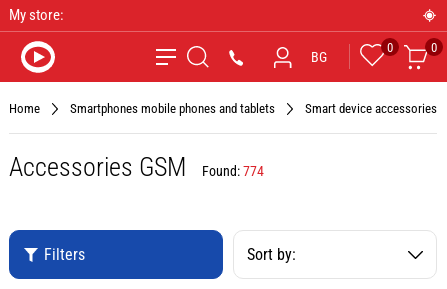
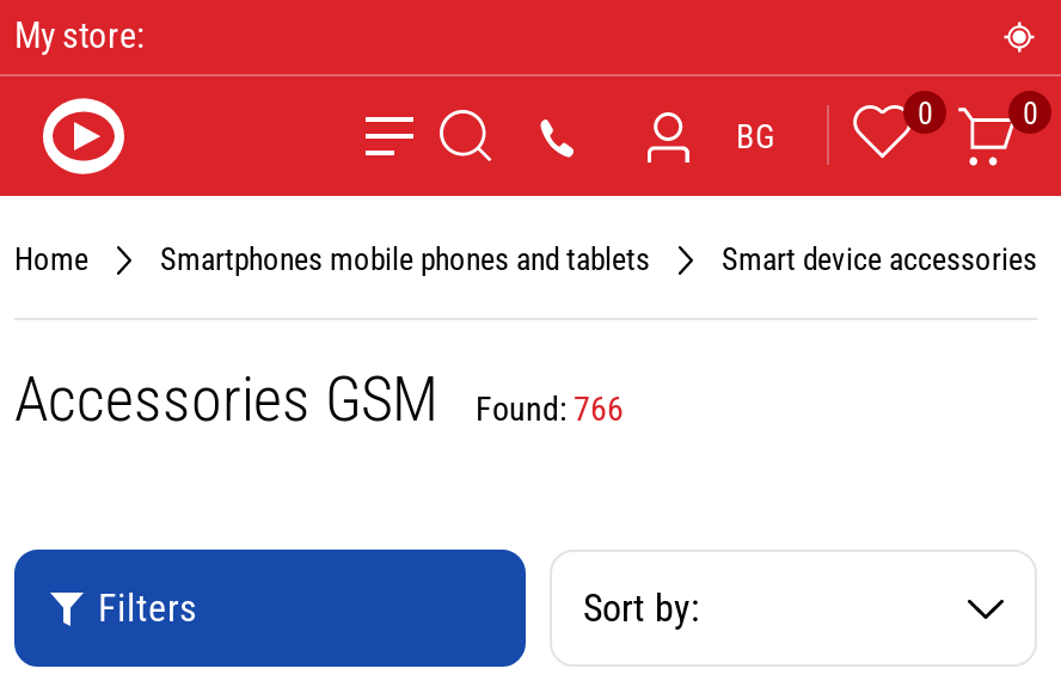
- Accessories GSM Found: 774
+ Accessories GSM Found: 766
